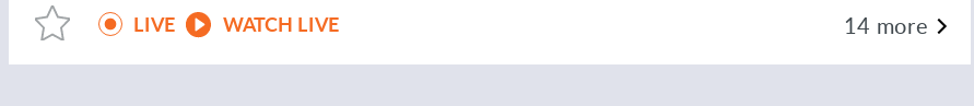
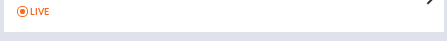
- WATCH LIVE
- 14 more
